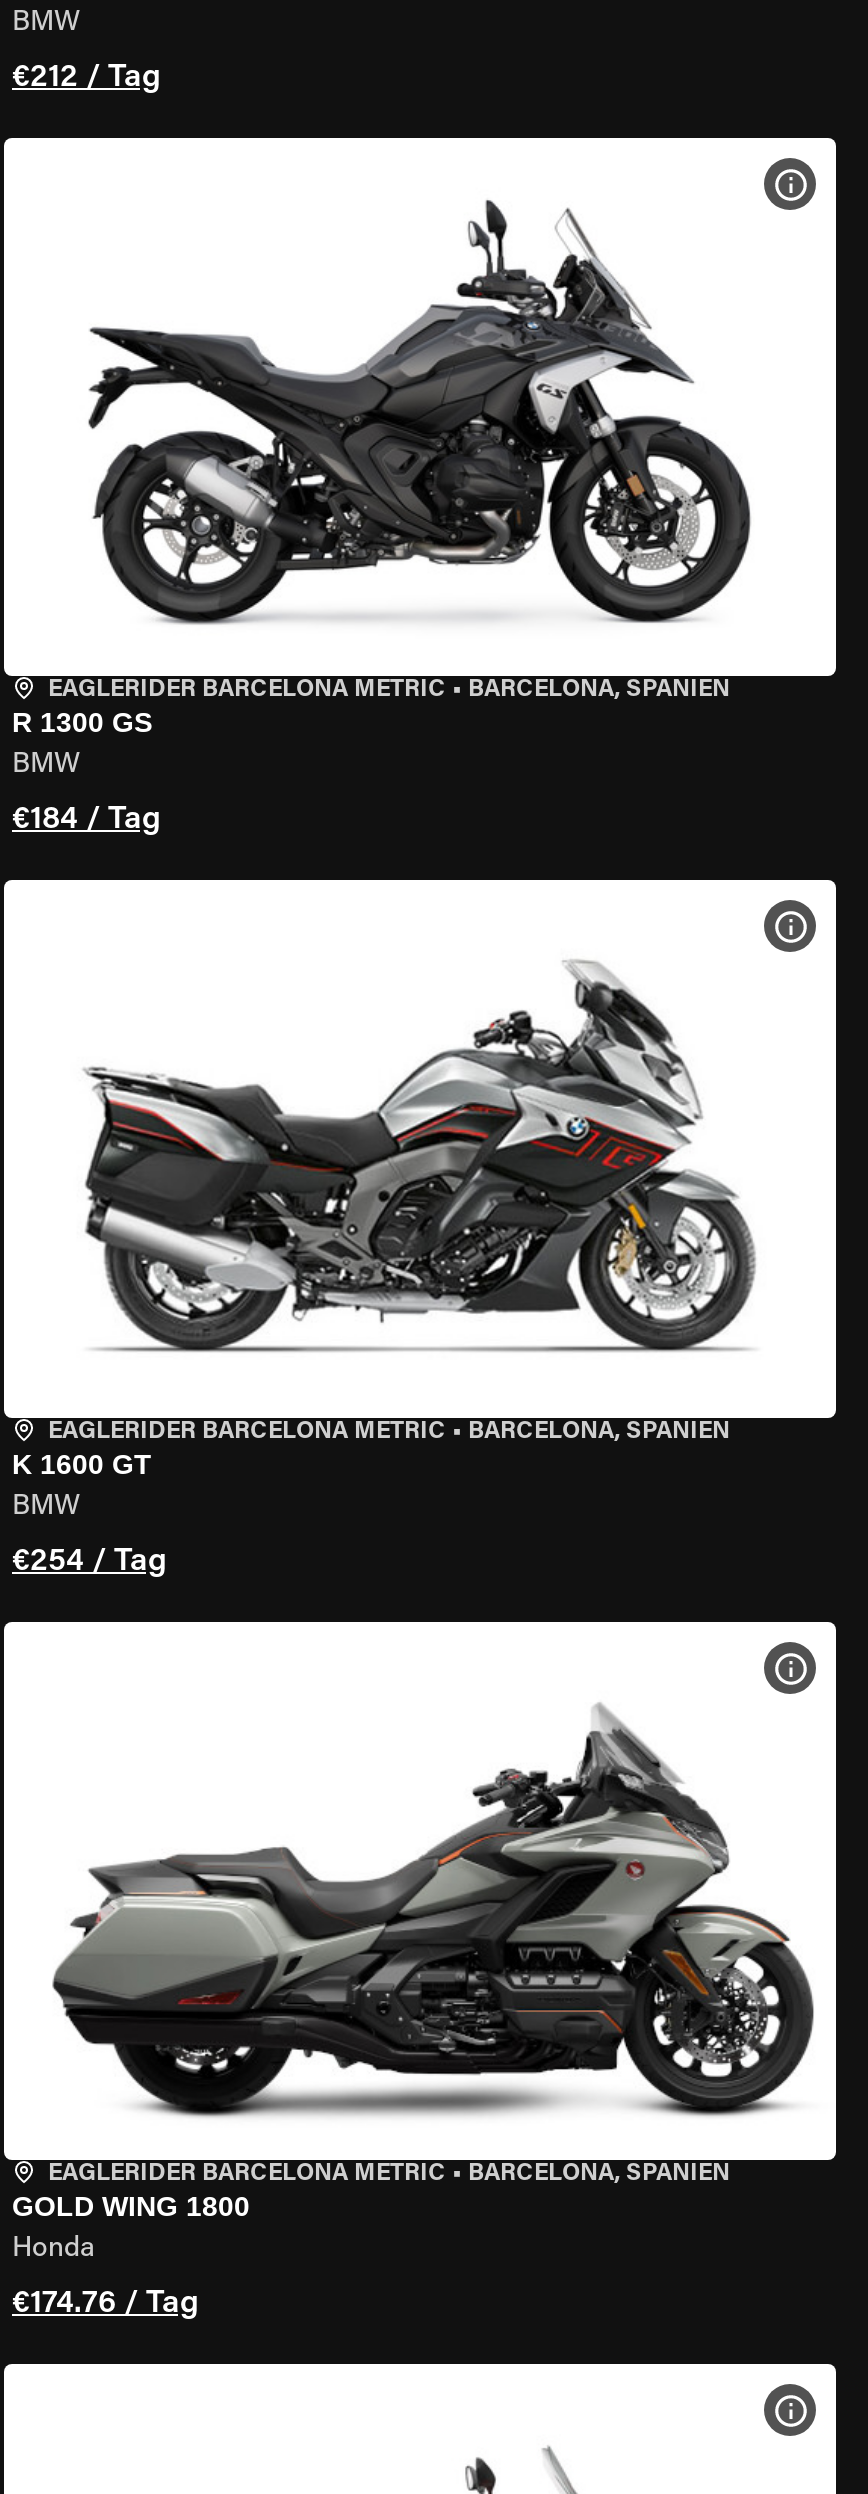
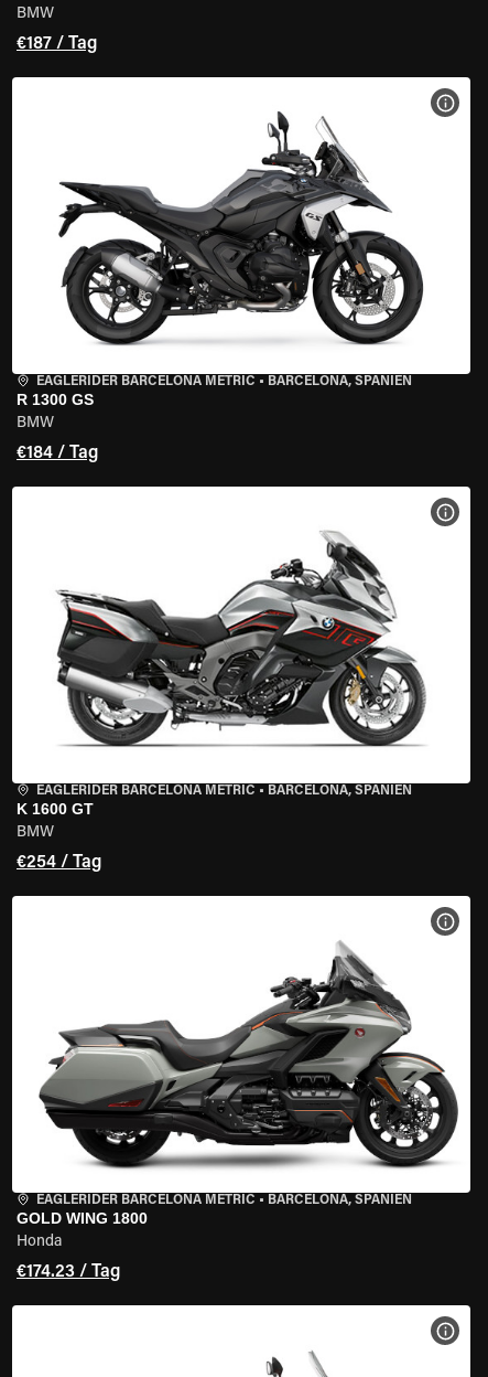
- €212 / Tag
+ €187 / Tag

- €174.76 / Tag
+ €174.23 / Tag
